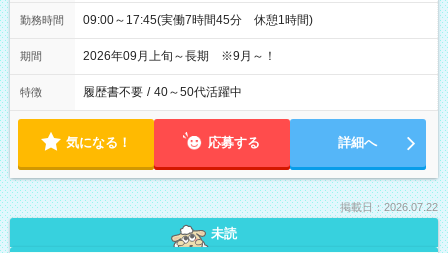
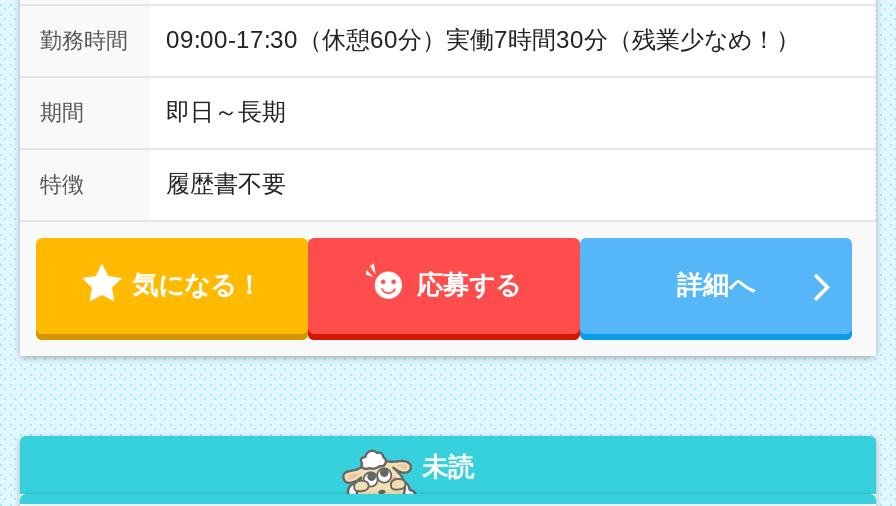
- 09:00～17:45(実働7時間45分 休憩1時間)
+ 09:00-17:30（休憩60分）実働7時間30分（残業少なめ！）

- 2026年09月上旬～長期 ※9月～！
+ 即日～長期

- 履歴書不要 / 40～50代活躍中
+ 履歴書不要

- 掲載日：2026.07.22
